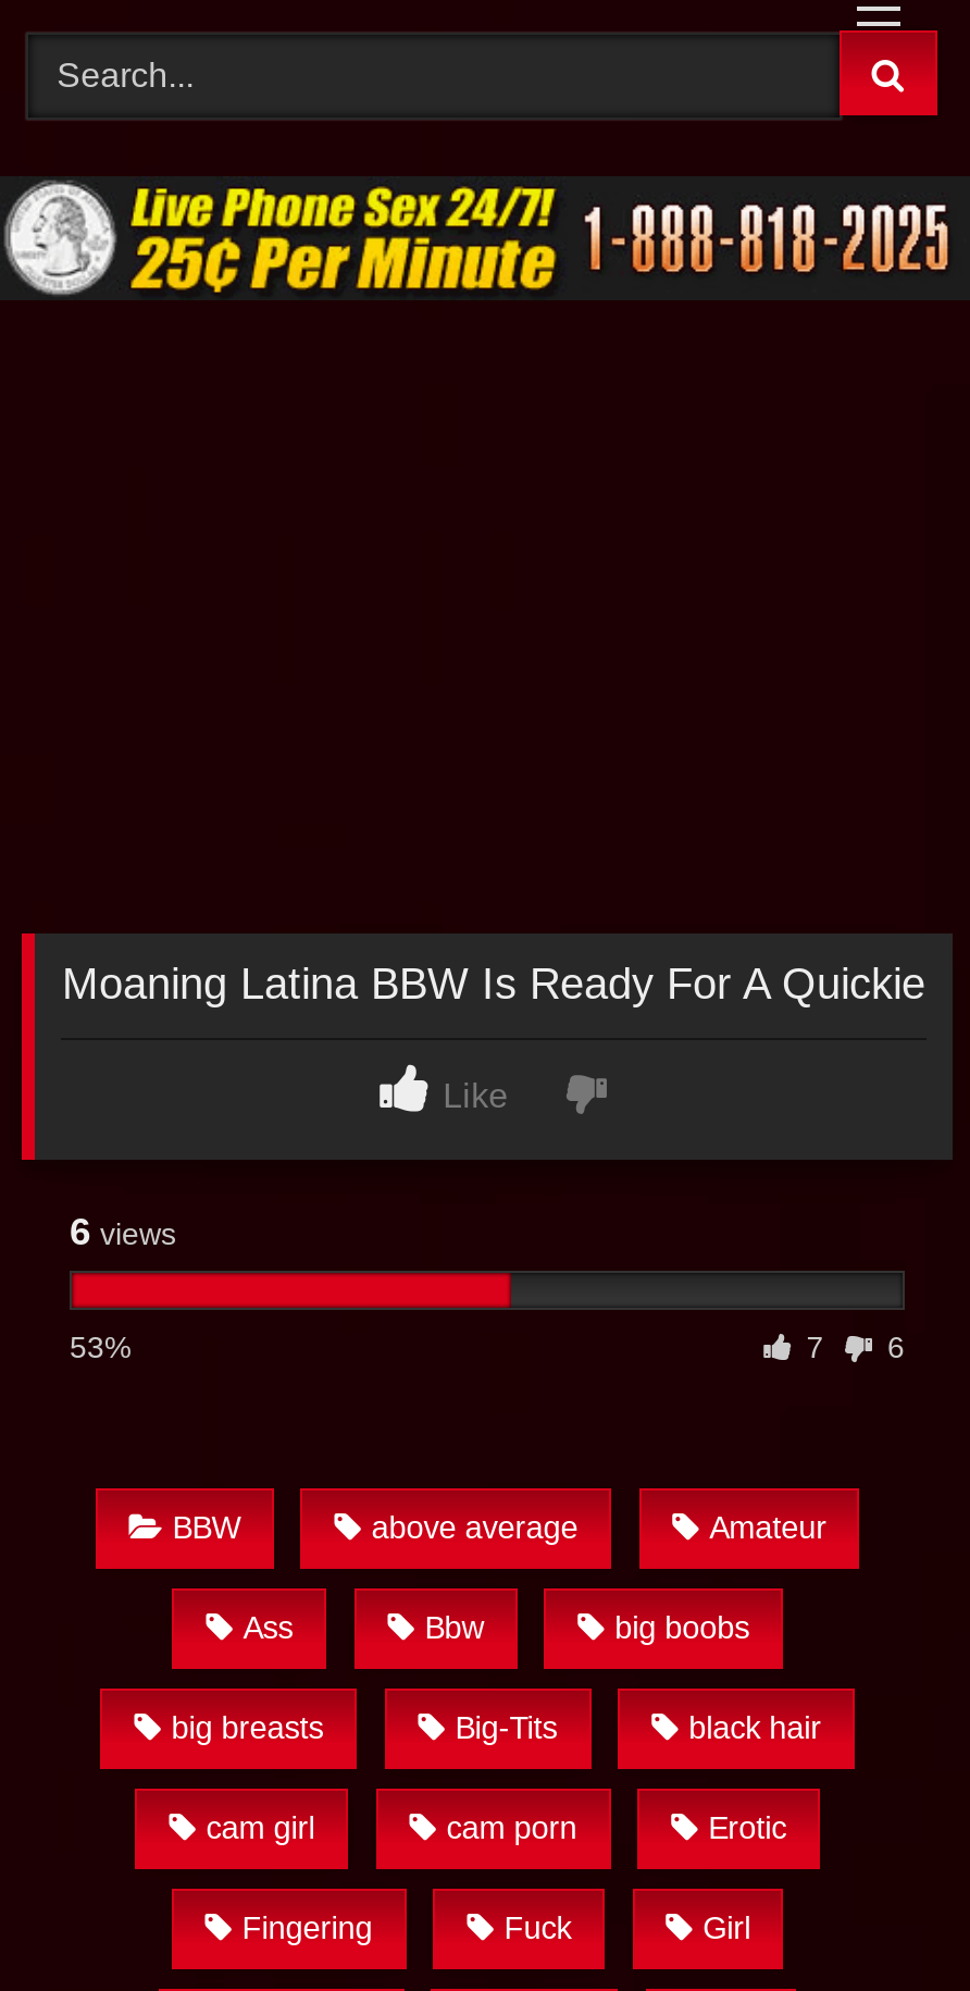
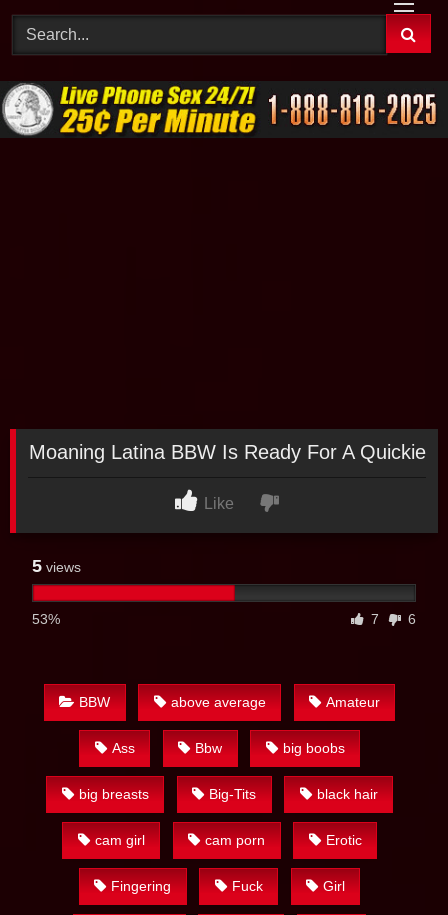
- 6 views
+ 5 views
